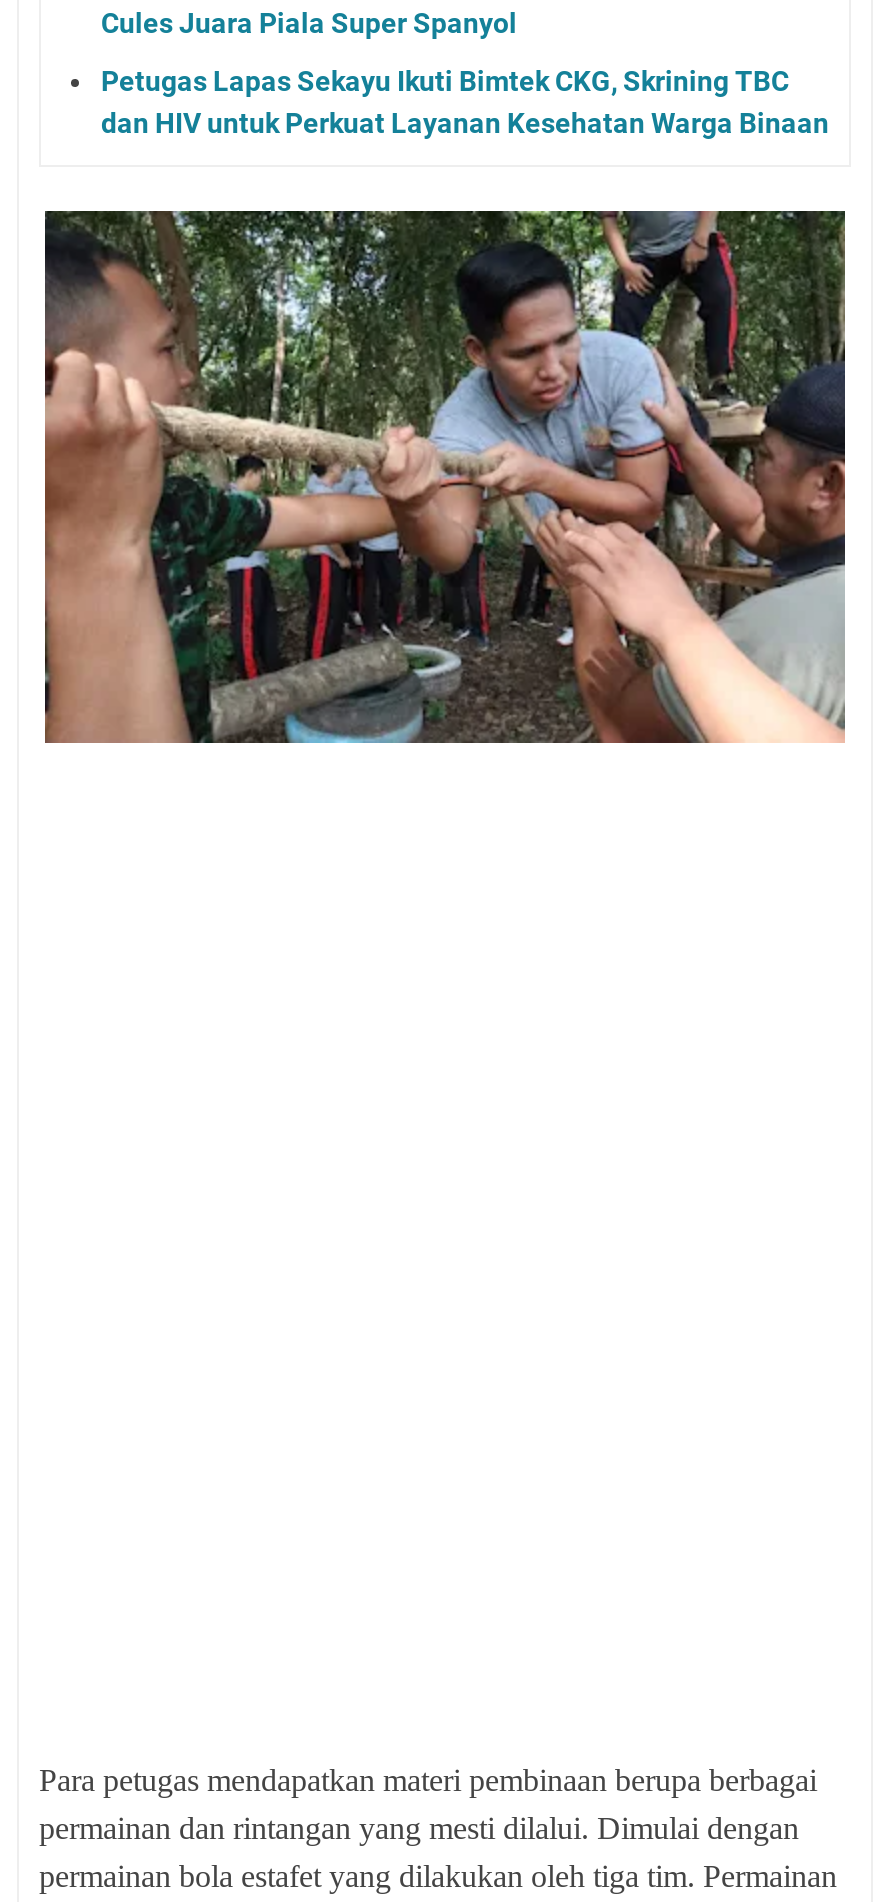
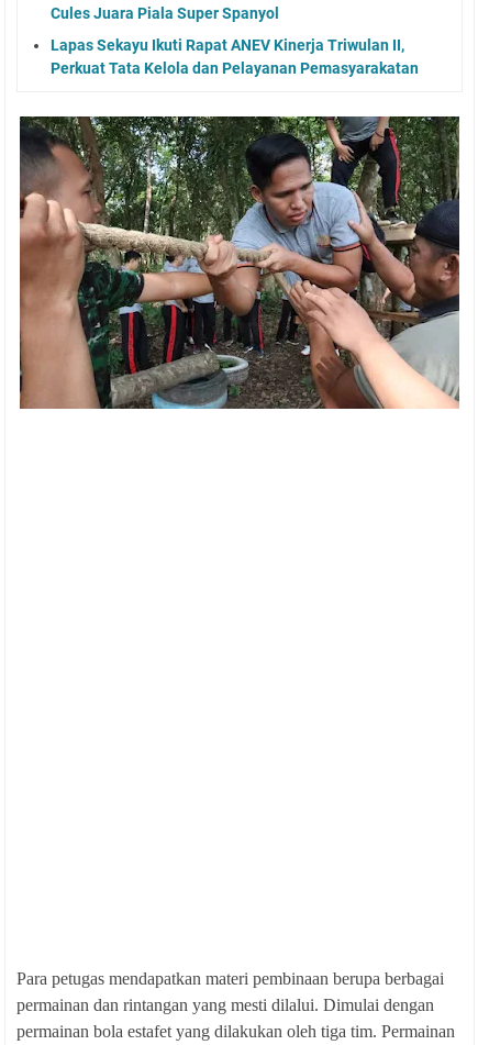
- Petugas Lapas Sekayu Ikuti Bimtek CKG, Skrining TBC
- dan HIV untuk Perkuat Layanan Kesehatan Warga Binaan
+ Lapas Sekayu Ikuti Rapat ANEV Kinerja Triwulan II,
+ Perkuat Tata Kelola dan Pelayanan Pemasyarakatan
